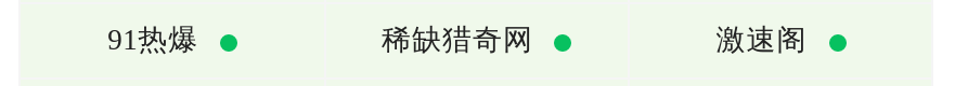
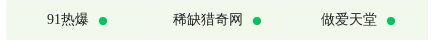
- 激速阁
+ 做爱天堂
